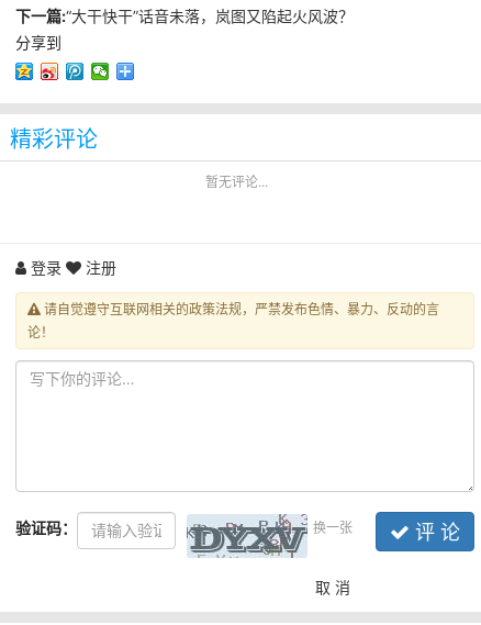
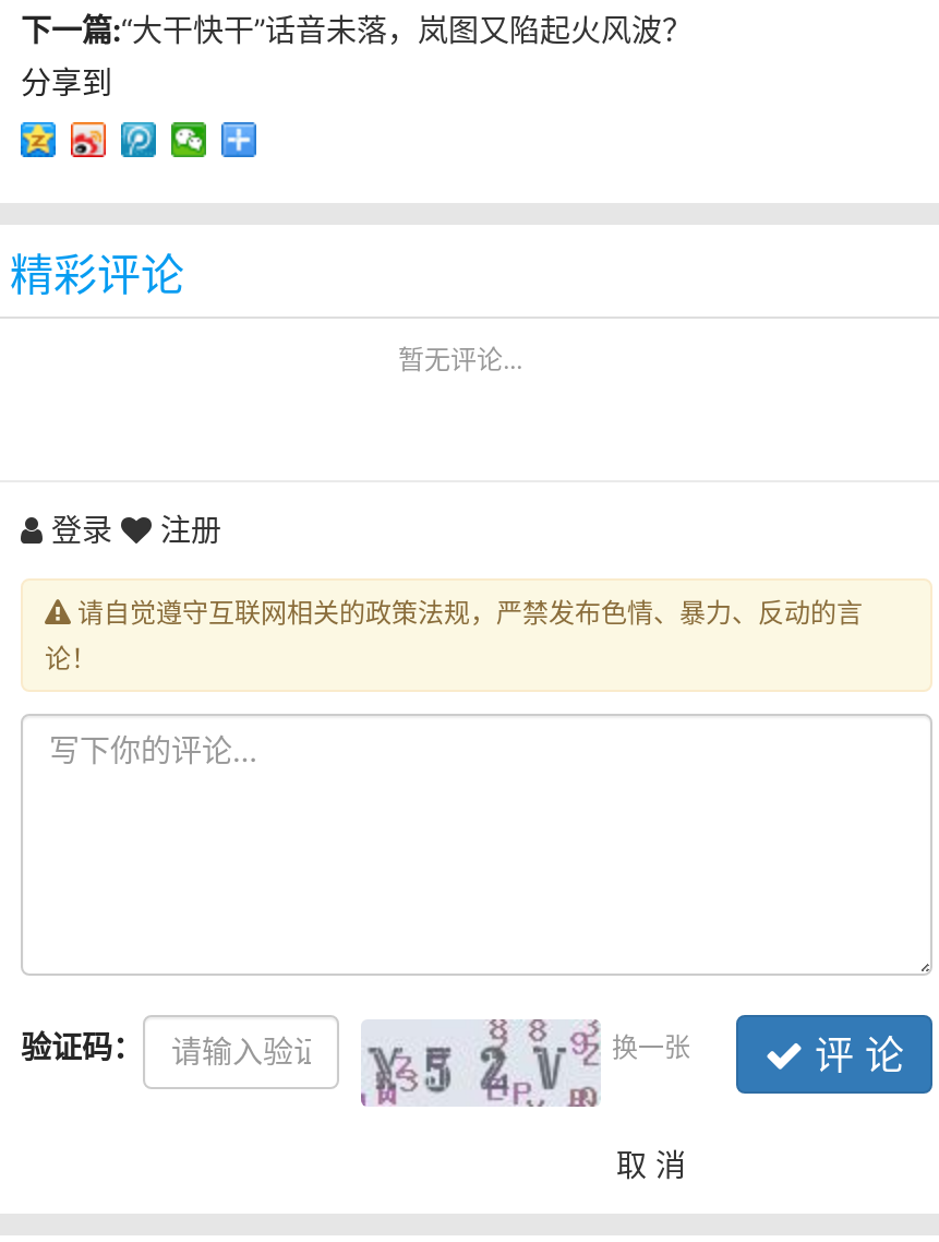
- [image]
+ [image]
